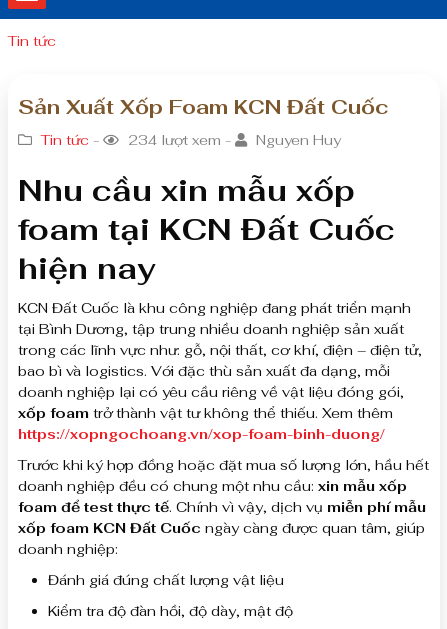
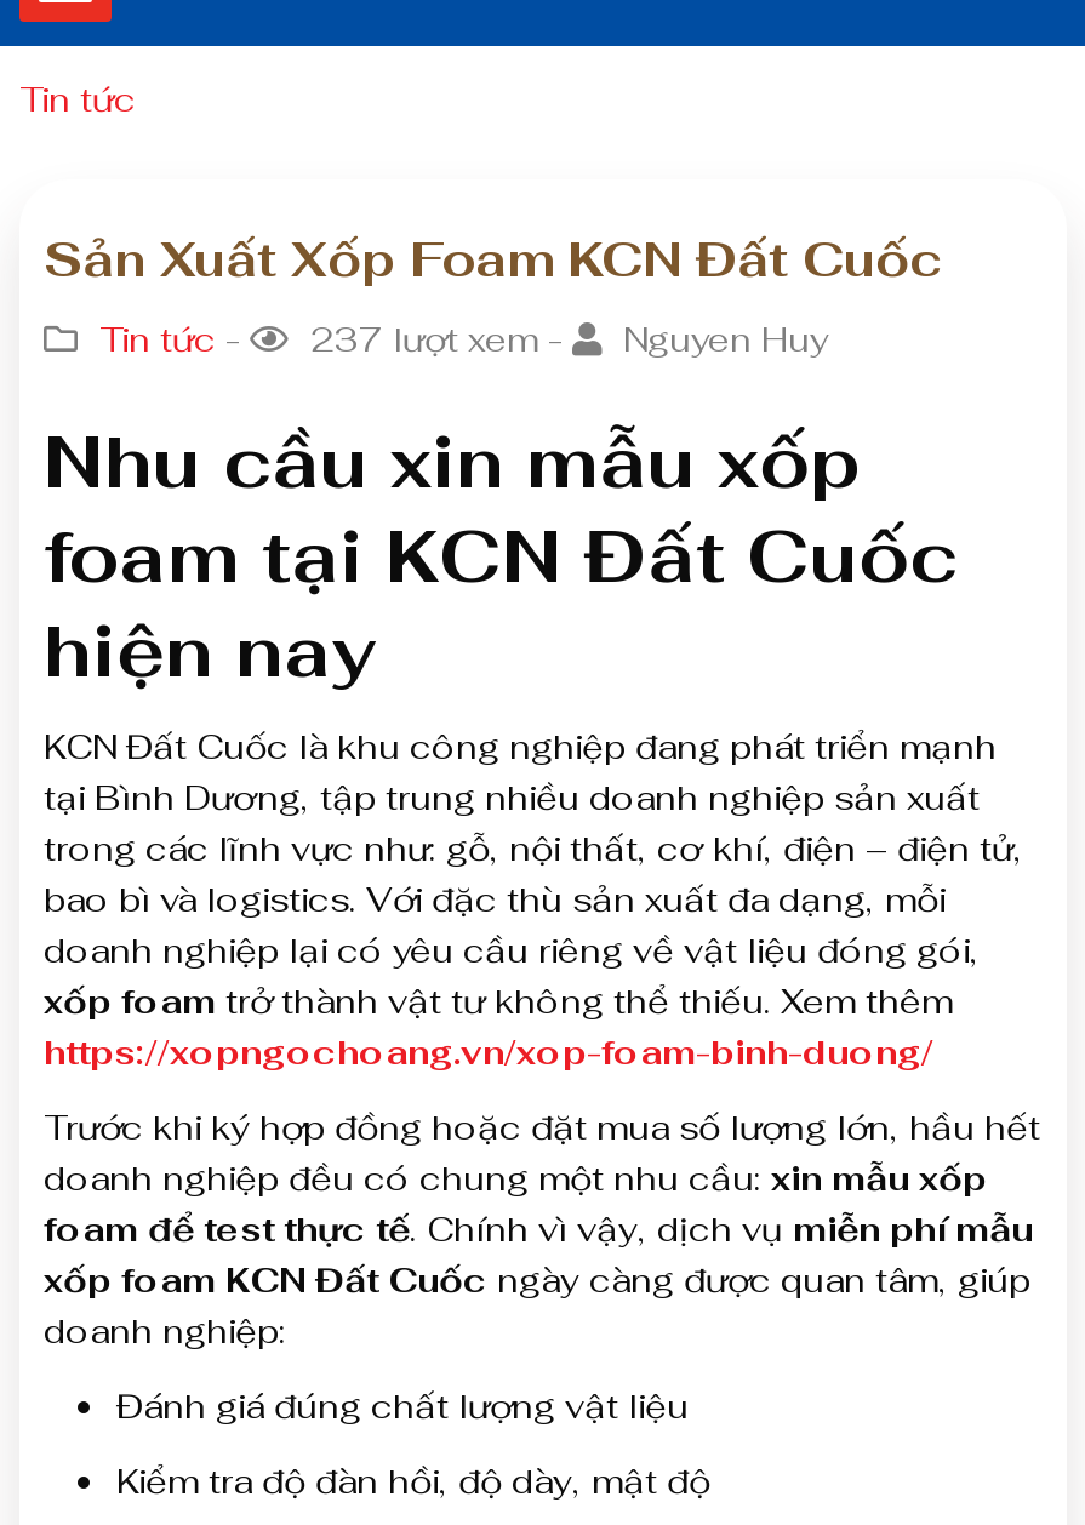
- Tin tức - 234 lượt xem - Nguyen Huy
+ Tin tức - 237 lượt xem - Nguyen Huy
